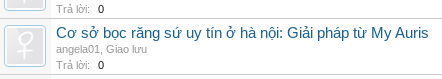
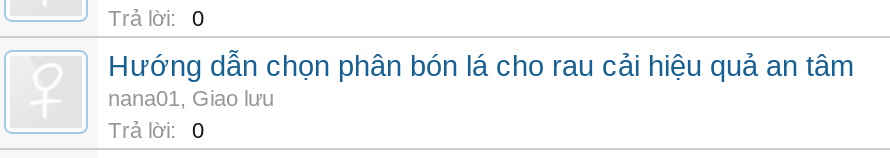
- Cơ sở bọc răng sứ uy tín ở hà nội: Giải pháp từ My Auris
- angela01, Giao lưu
+ Hướng dẫn chọn phân bón lá cho rau cải hiệu quả an tâm
+ nana01, Giao lưu
